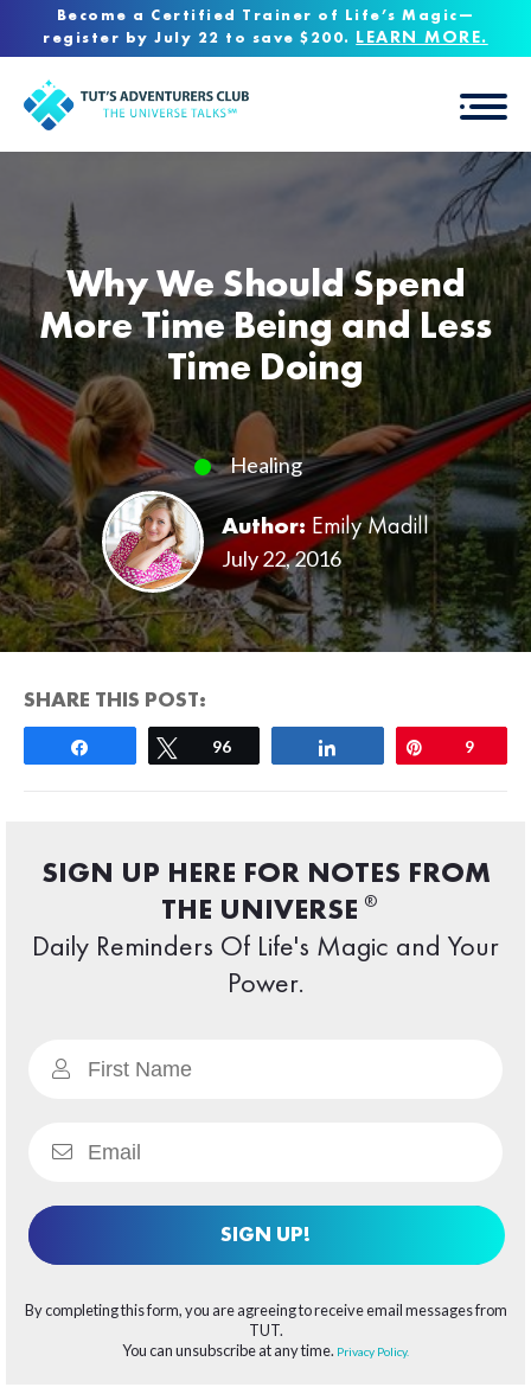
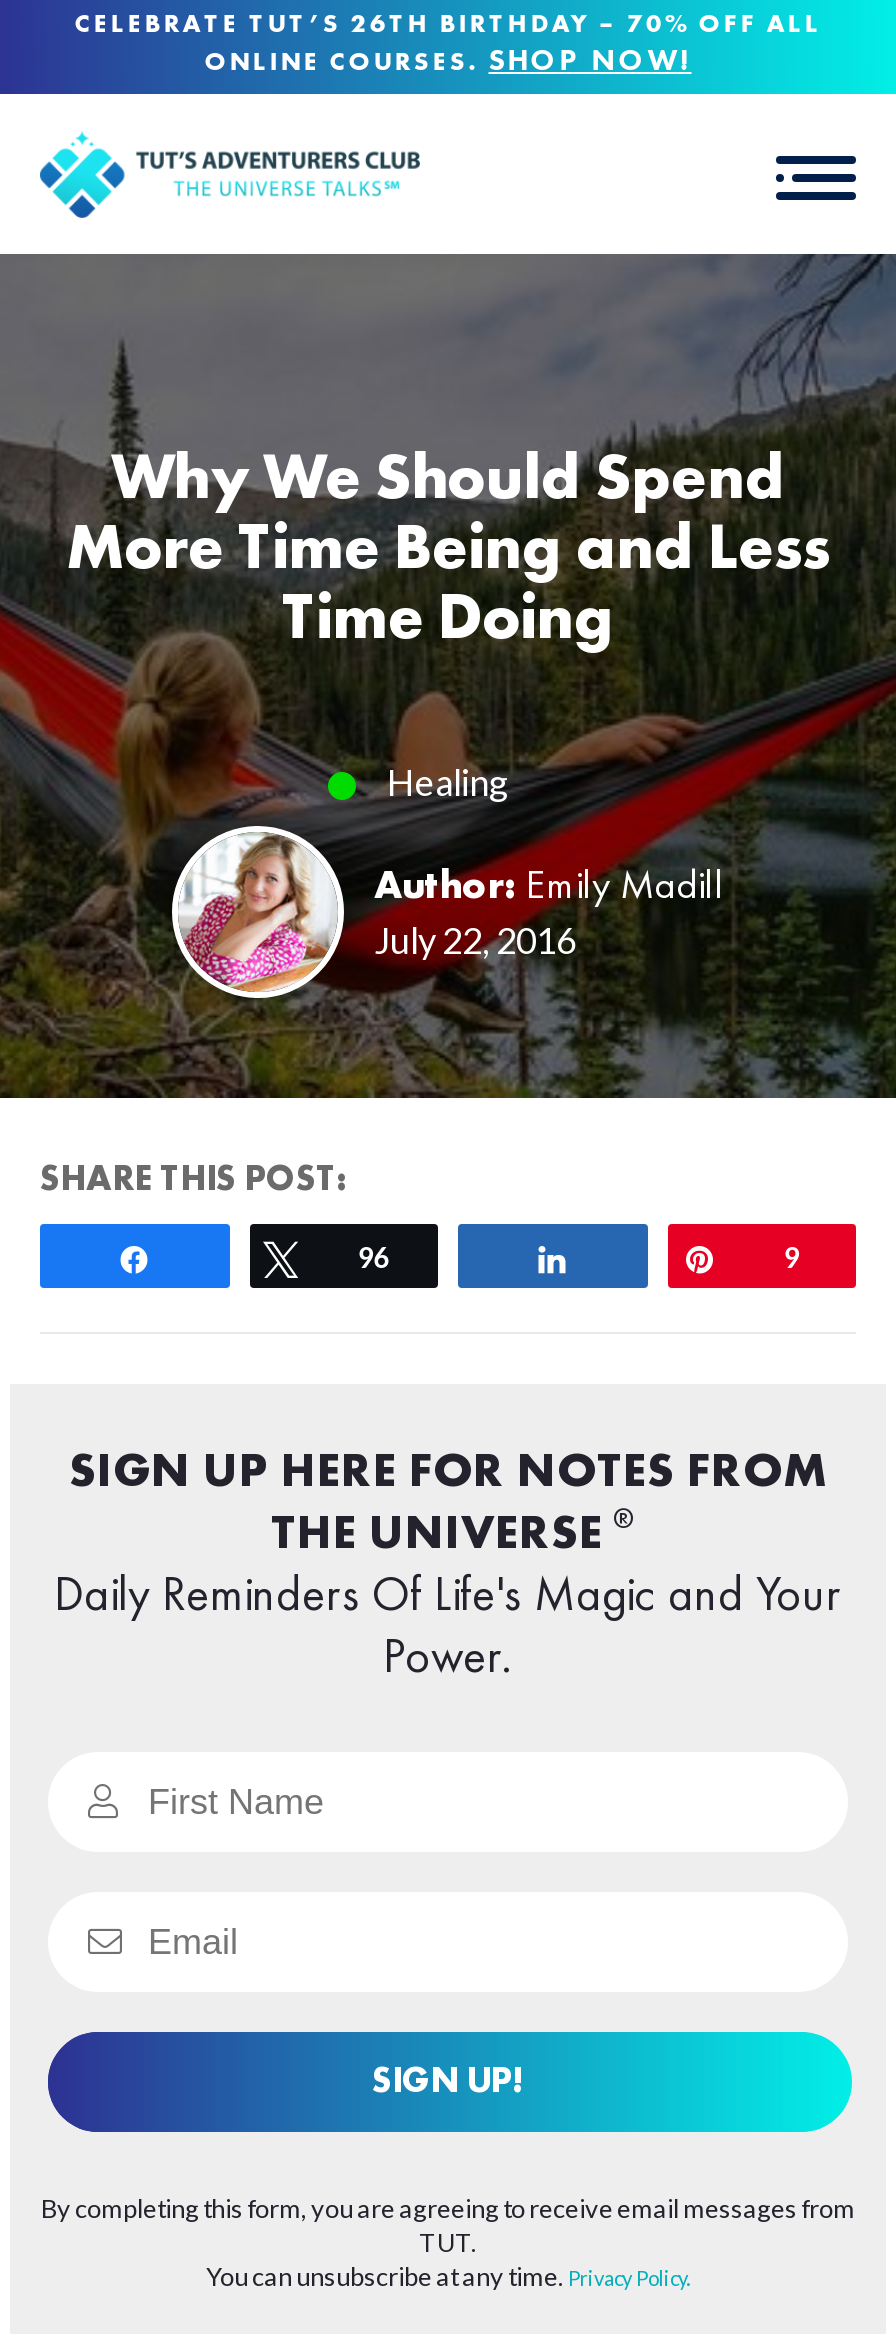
- Become a Certified Trainer of Life’s Magic—
- register by July 22 to save $200. LEARN MORE.
+ CELEBRATE TUT’S 26TH BIRTHDAY – 70% OFF ALL
+ ONLINE COURSES. SHOP NOW!
